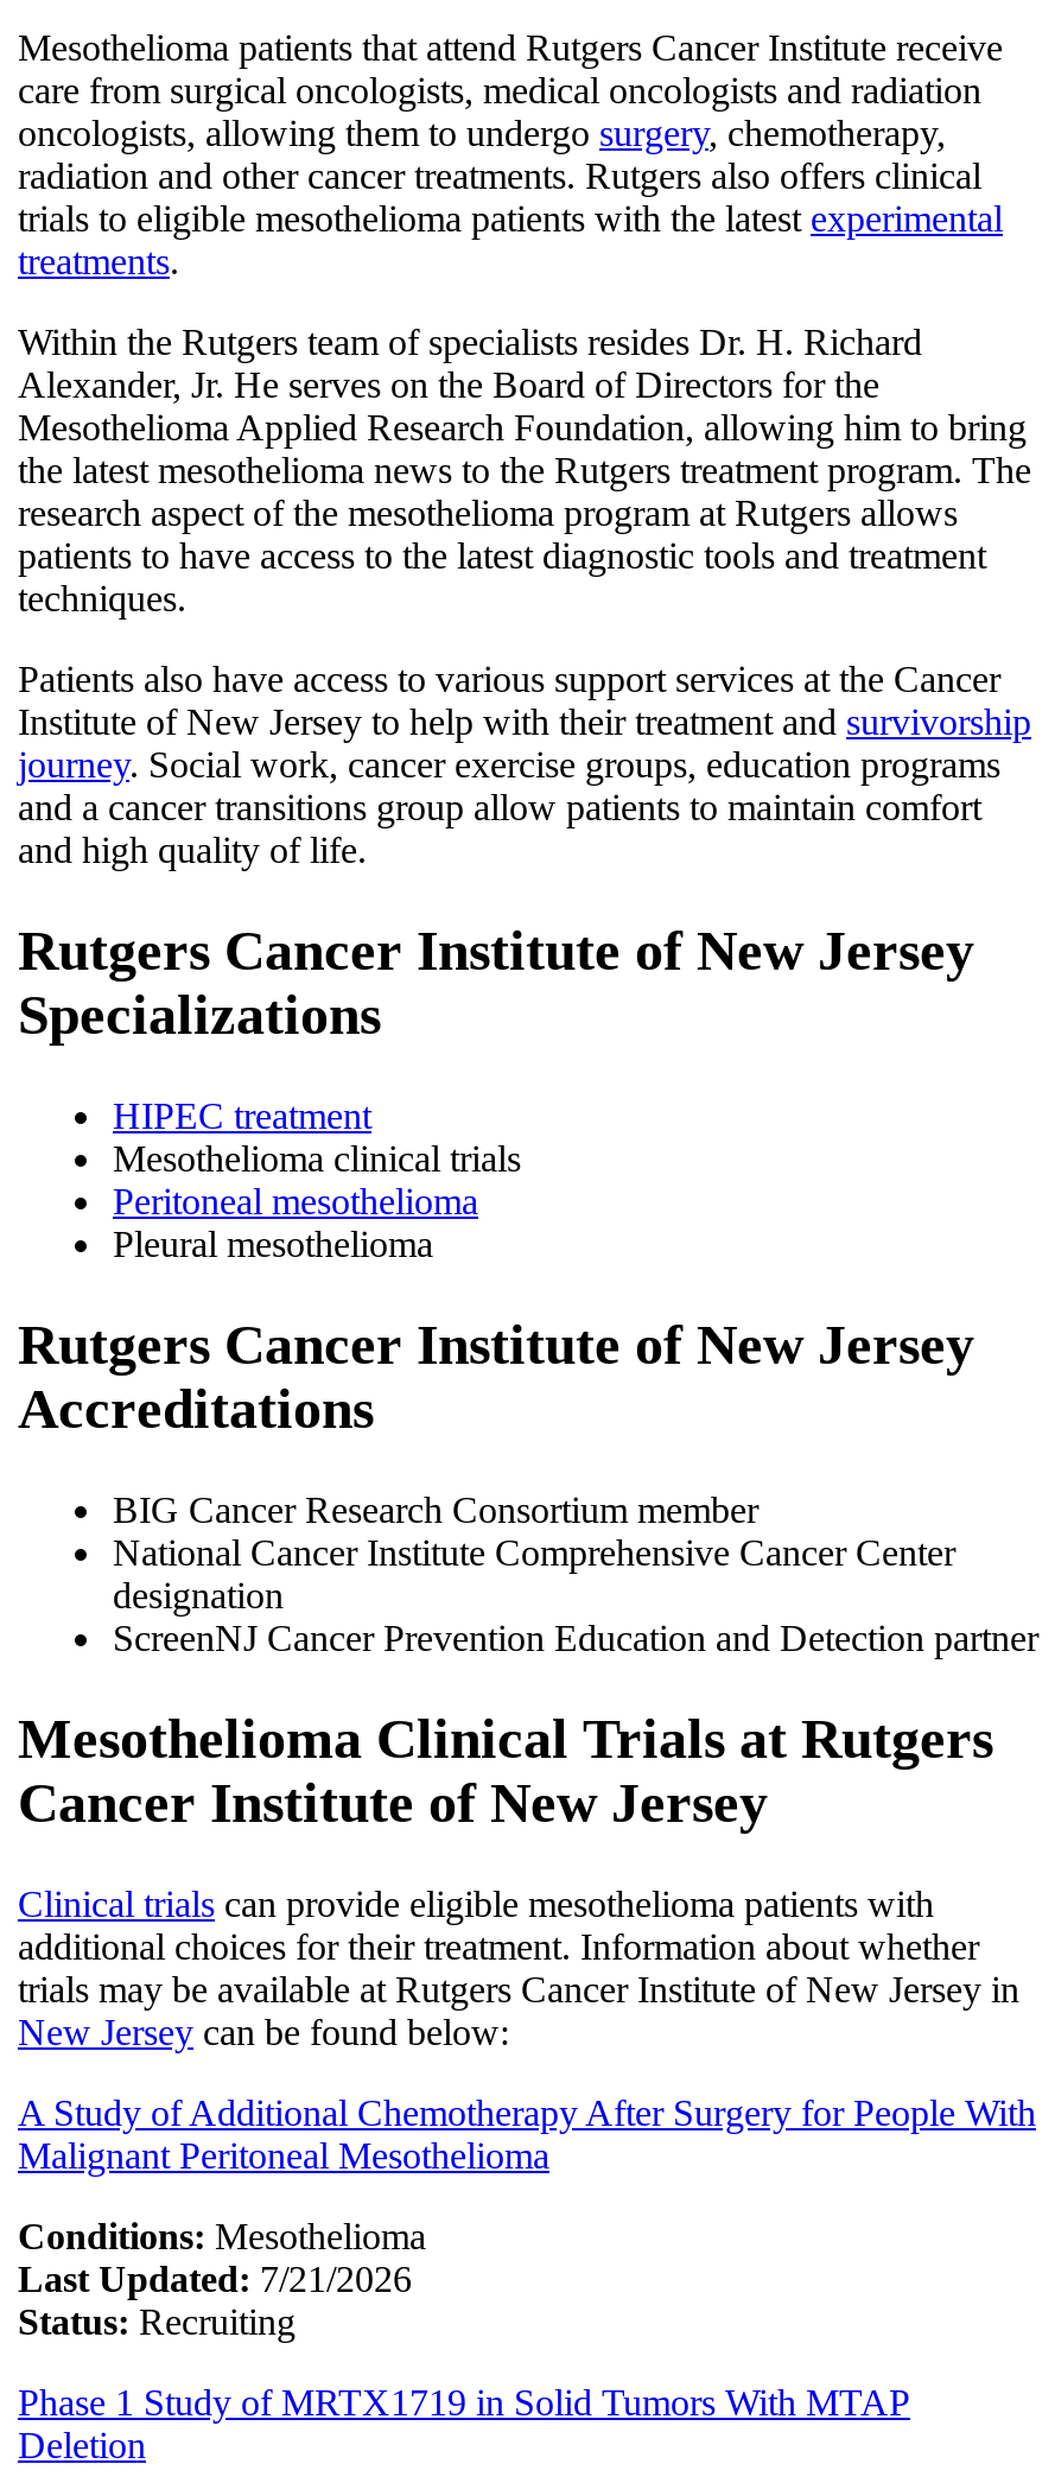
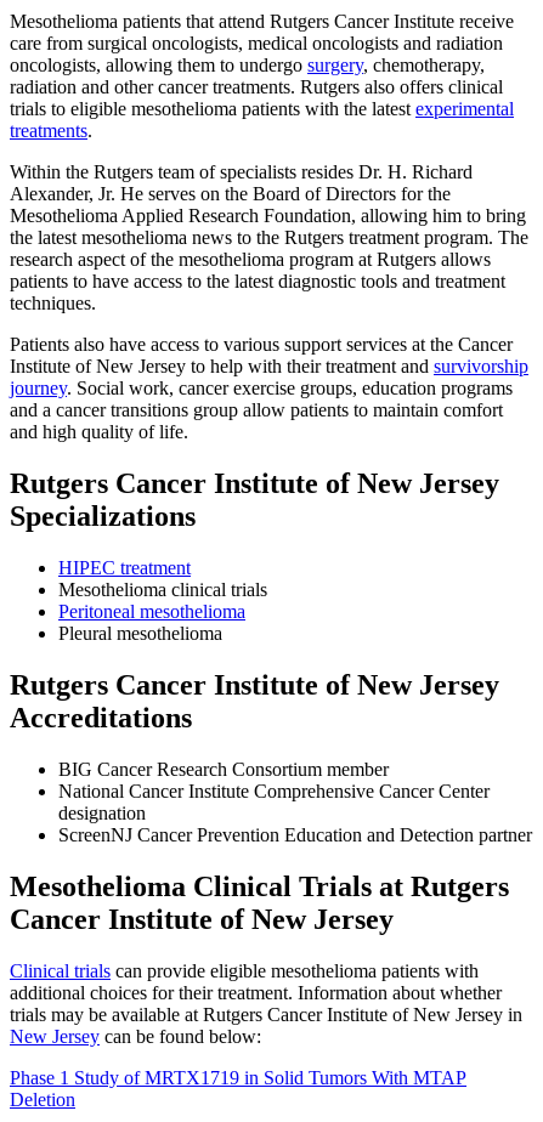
- A Study of Additional Chemotherapy After Surgery for People With
- Malignant Peritoneal Mesothelioma
- Conditions: Mesothelioma
- Last Updated: 7/21/2026
- Status:Recruiting
